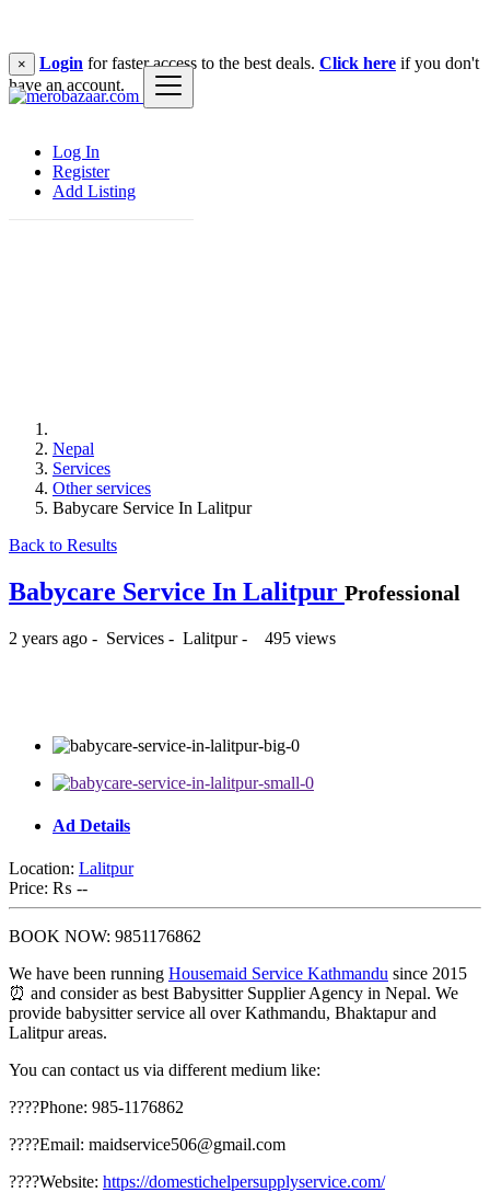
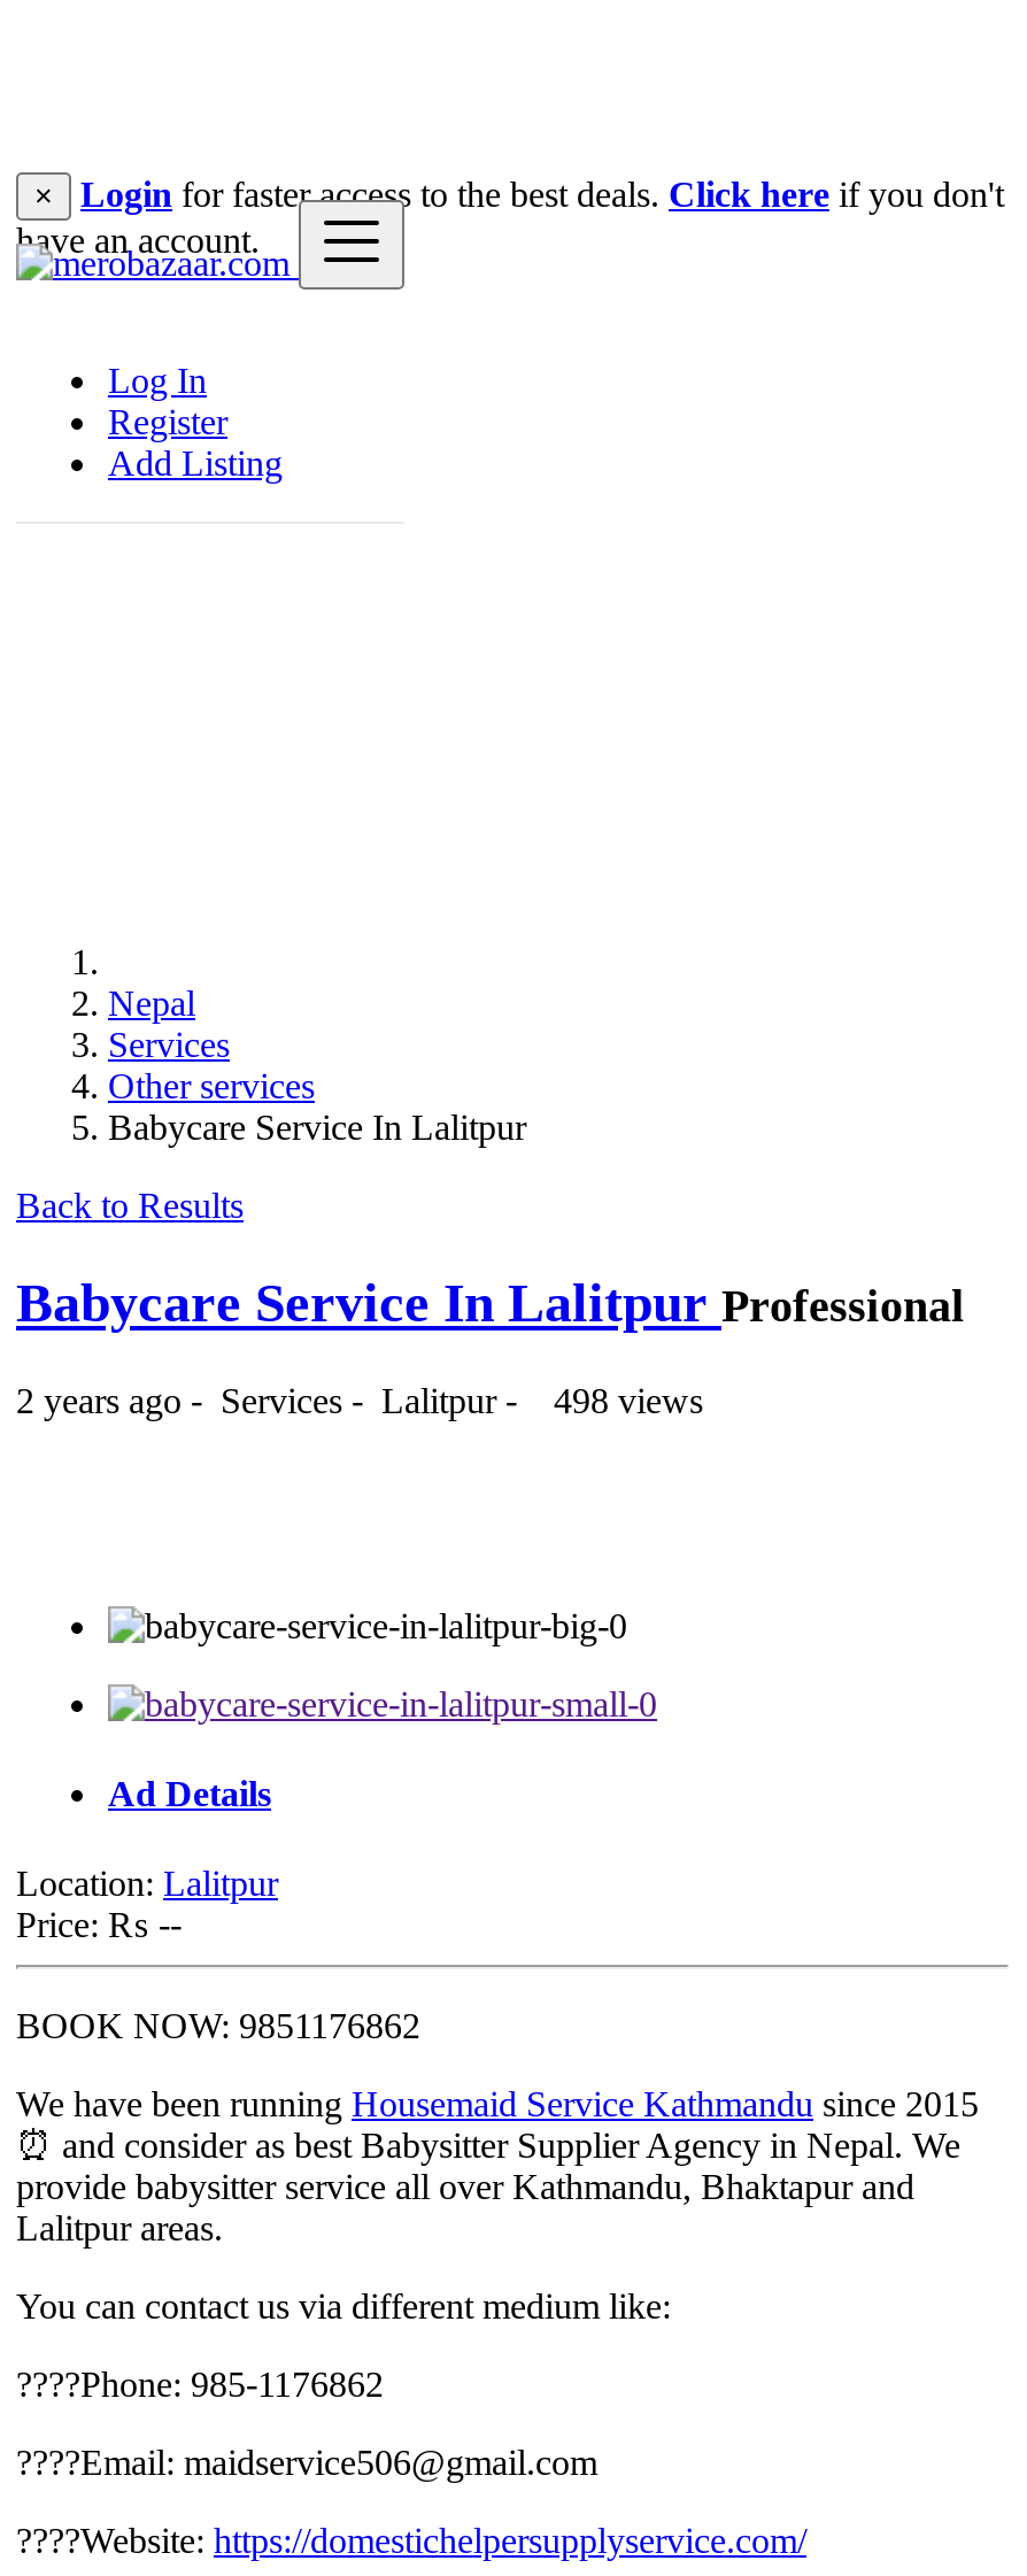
- 2 years ago - Services - Lalitpur - 495 views
+ 2 years ago - Services - Lalitpur - 498 views
